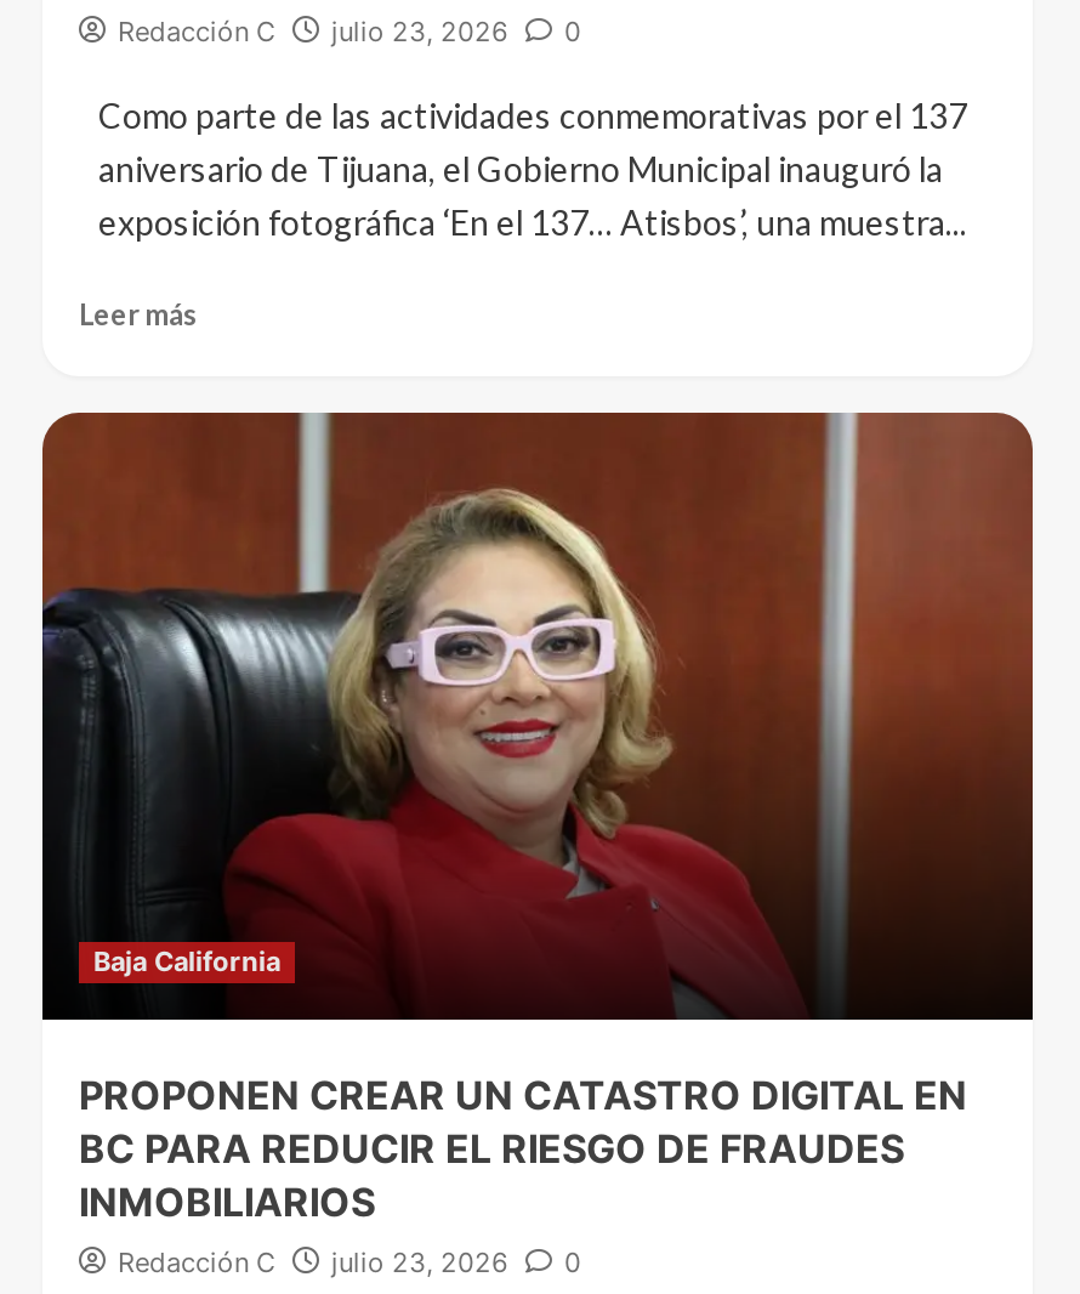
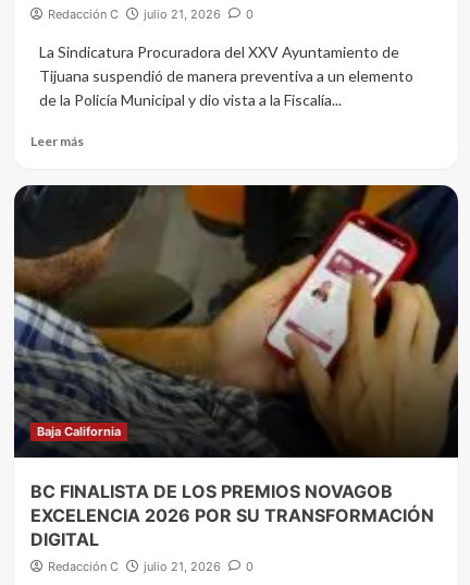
- Redacción C julio 23, 2026 0
+ Redacción C julio 21, 2026 0

- Como parte de las actividades conmemorativas por el 137
- aniversario de Tijuana, el Gobierno Municipal inauguró la
- exposición fotográfica ‘En el 137… Atisbos’, una muestra...
+ La Sindicatura Procuradora del XXV Ayuntamiento de
+ Tijuana suspendió de manera preventiva a un elemento
+ de la Policía Municipal y dio vista a la Fiscalía...

- [image]
- PROPONEN CREAR UN CATASTRO DIGITAL EN
- BC PARA REDUCIR EL RIESGO DE FRAUDES
- INMOBILIARIOS
+ [image]
+ BC FINALISTA DE LOS PREMIOS NOVAGOB
+ EXCELENCIA 2026 POR SU TRANSFORMACIÓN
+ DIGITAL

- Redacción C julio 23, 2026 0
+ Redacción C julio 21, 2026 0
